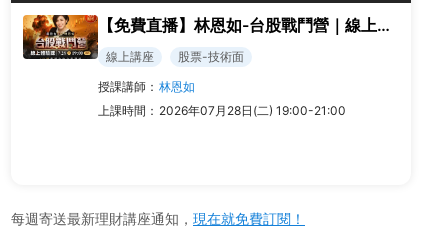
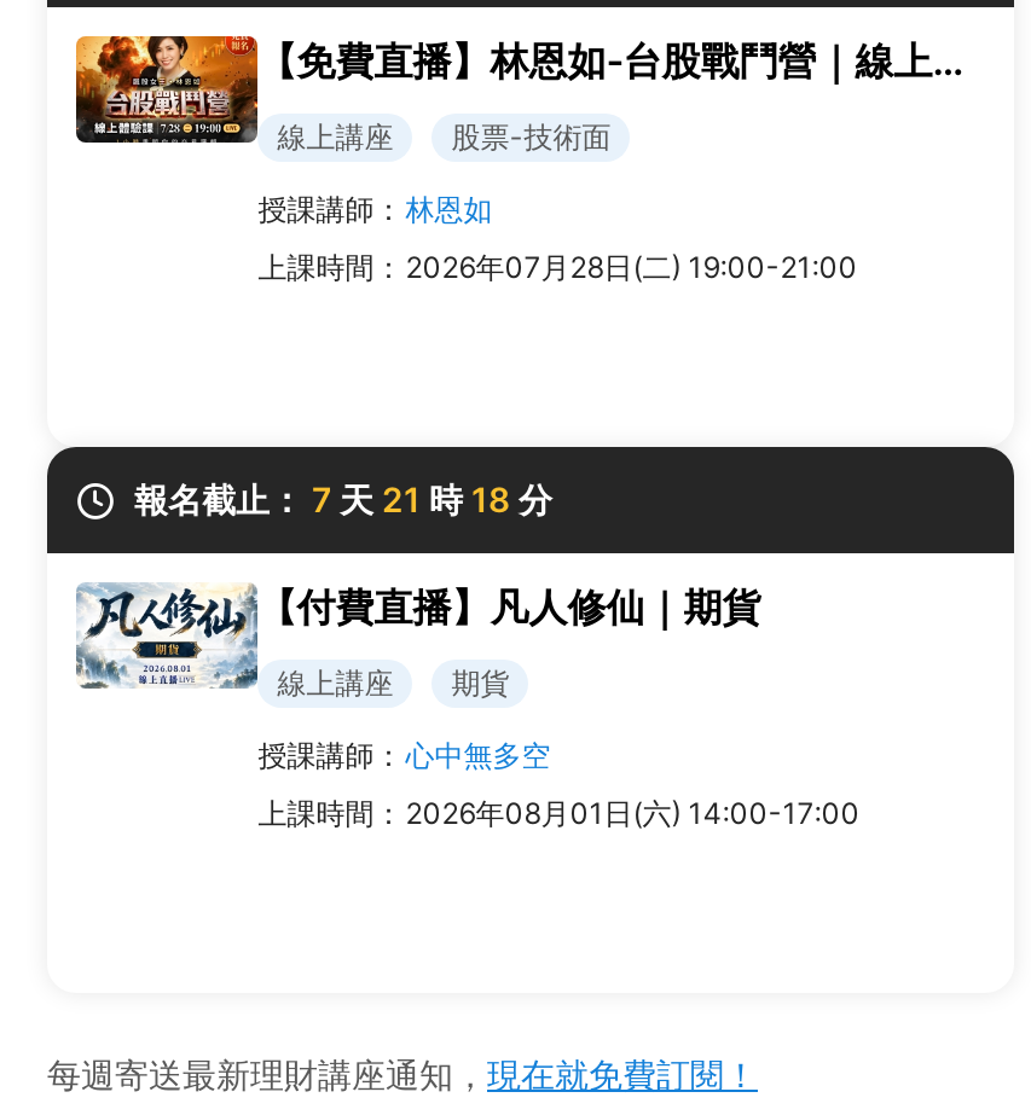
+ [image]
+ 報名截止： 7 天 21 時 18 分
+ 【付費直播】凡人修仙｜期貨
+ 線上講座
+ 期貨
+ 授課講師：心中無多空
+ 上課時間：2026年08月01日(六) 14:00-17:00
